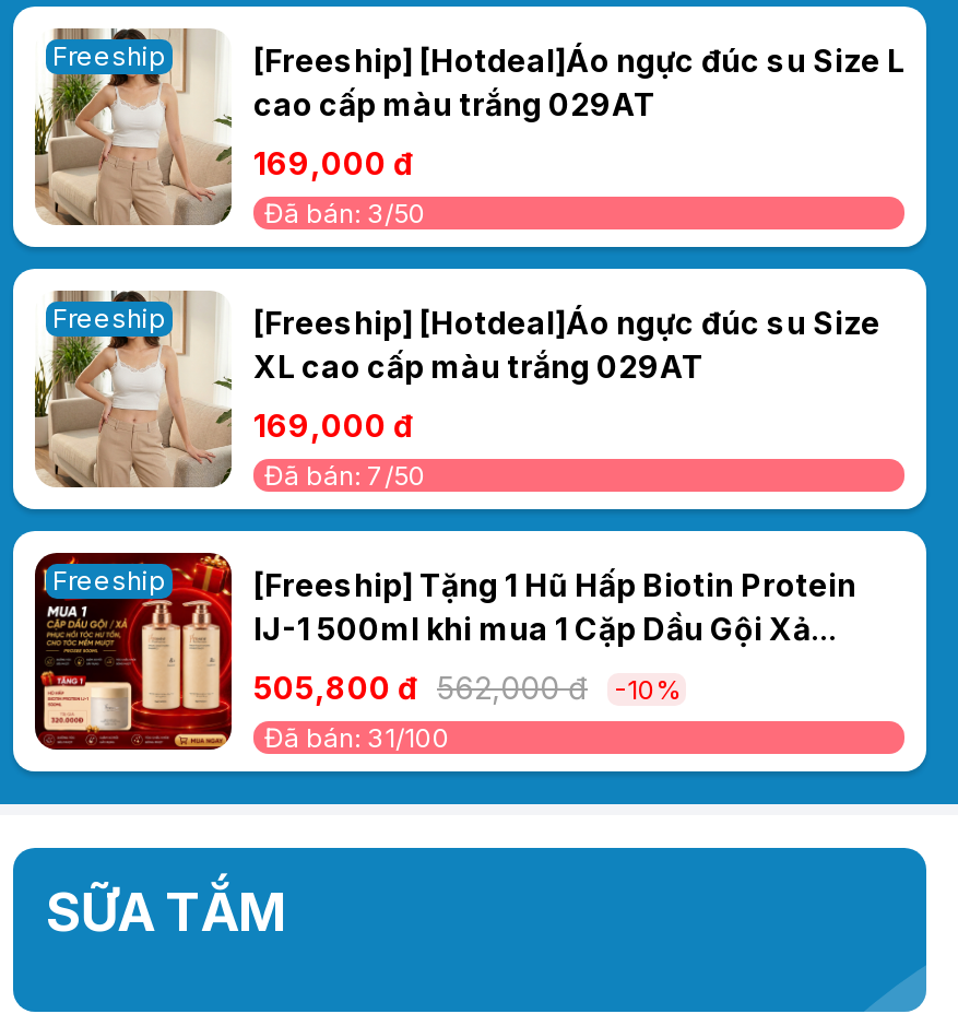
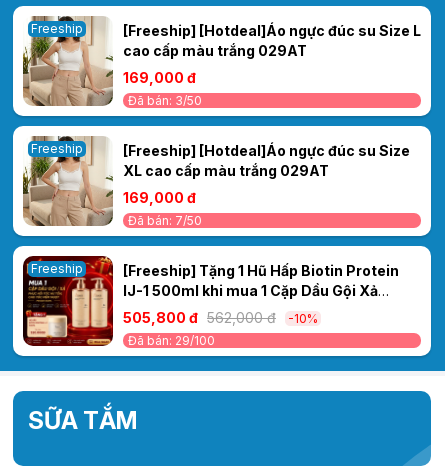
- Đã bán: 31/100
+ Đã bán: 29/100
